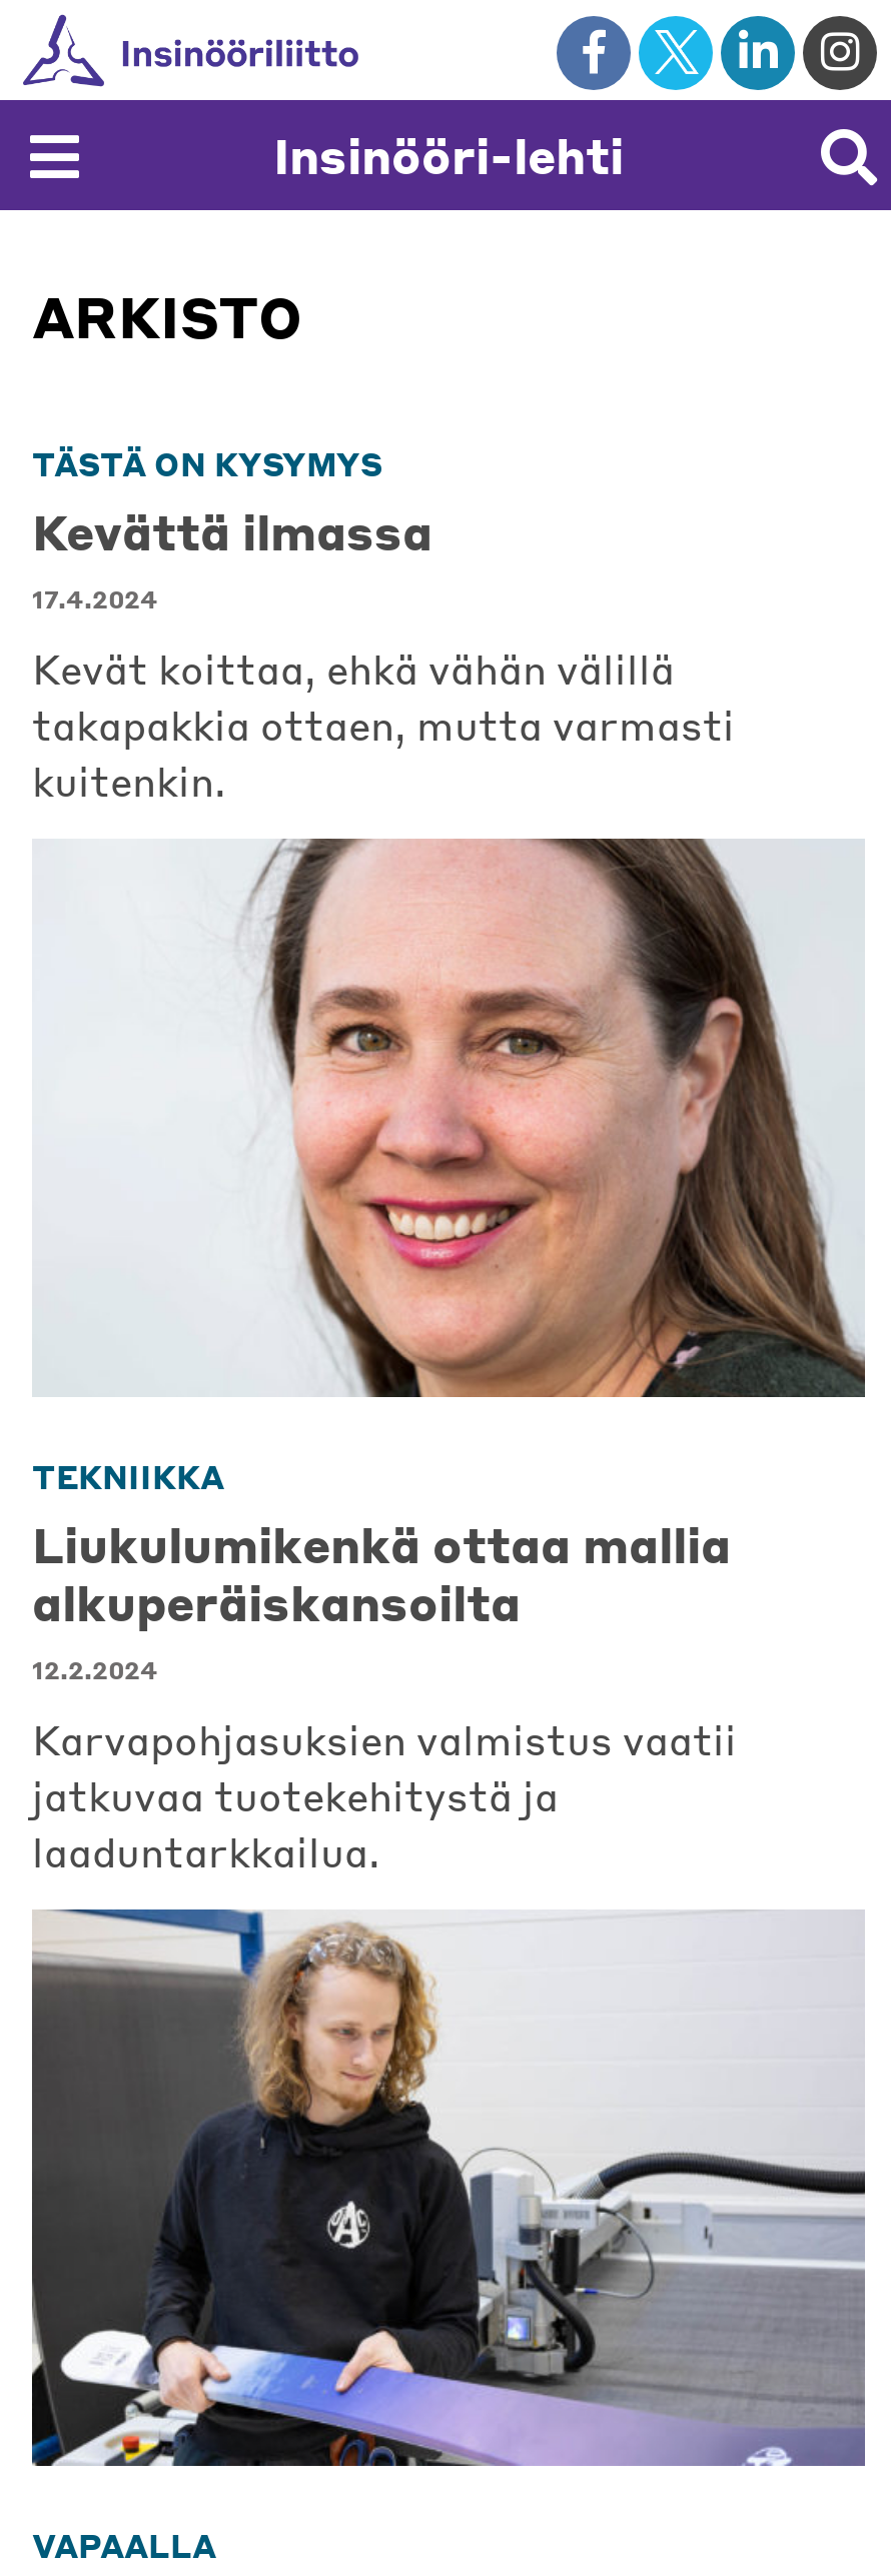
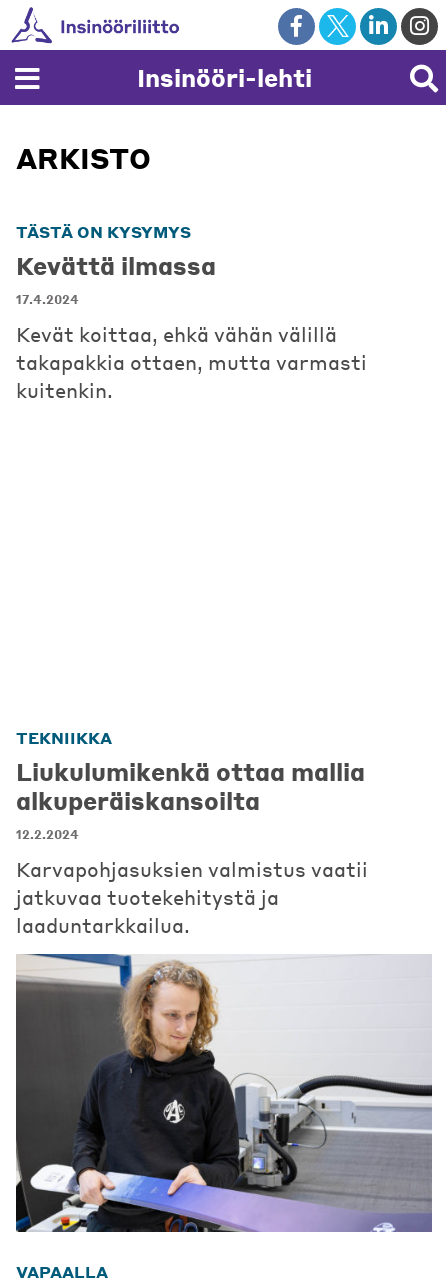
- [image]
